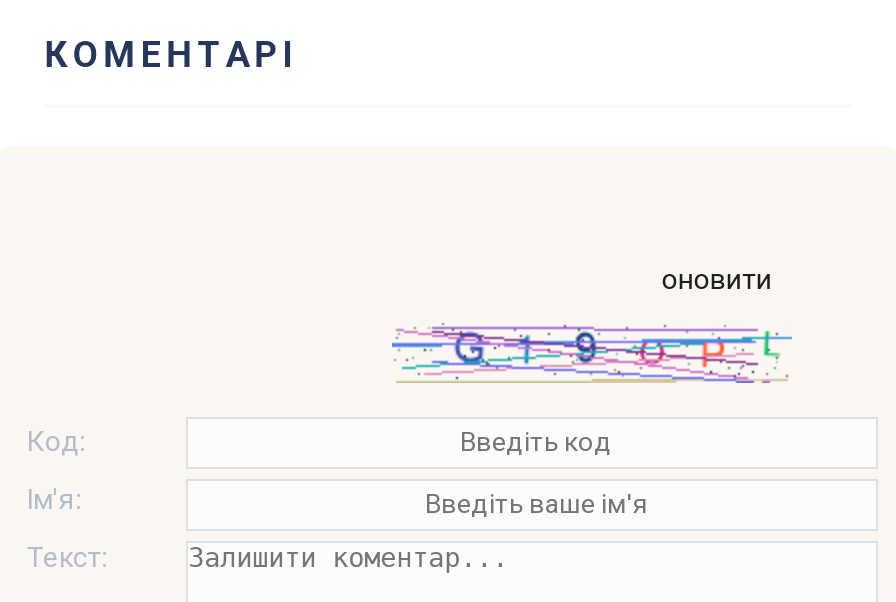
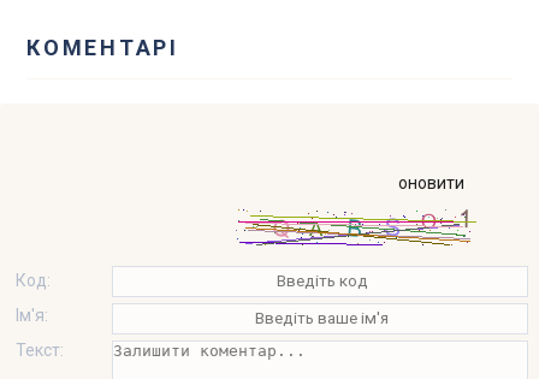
- [image]
+ [image]
